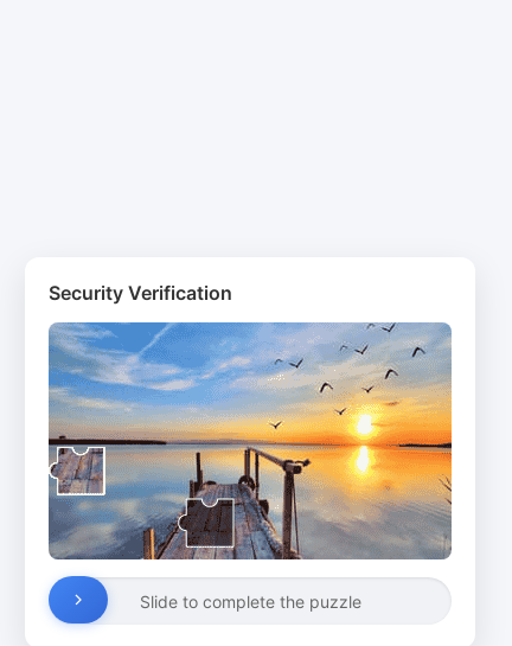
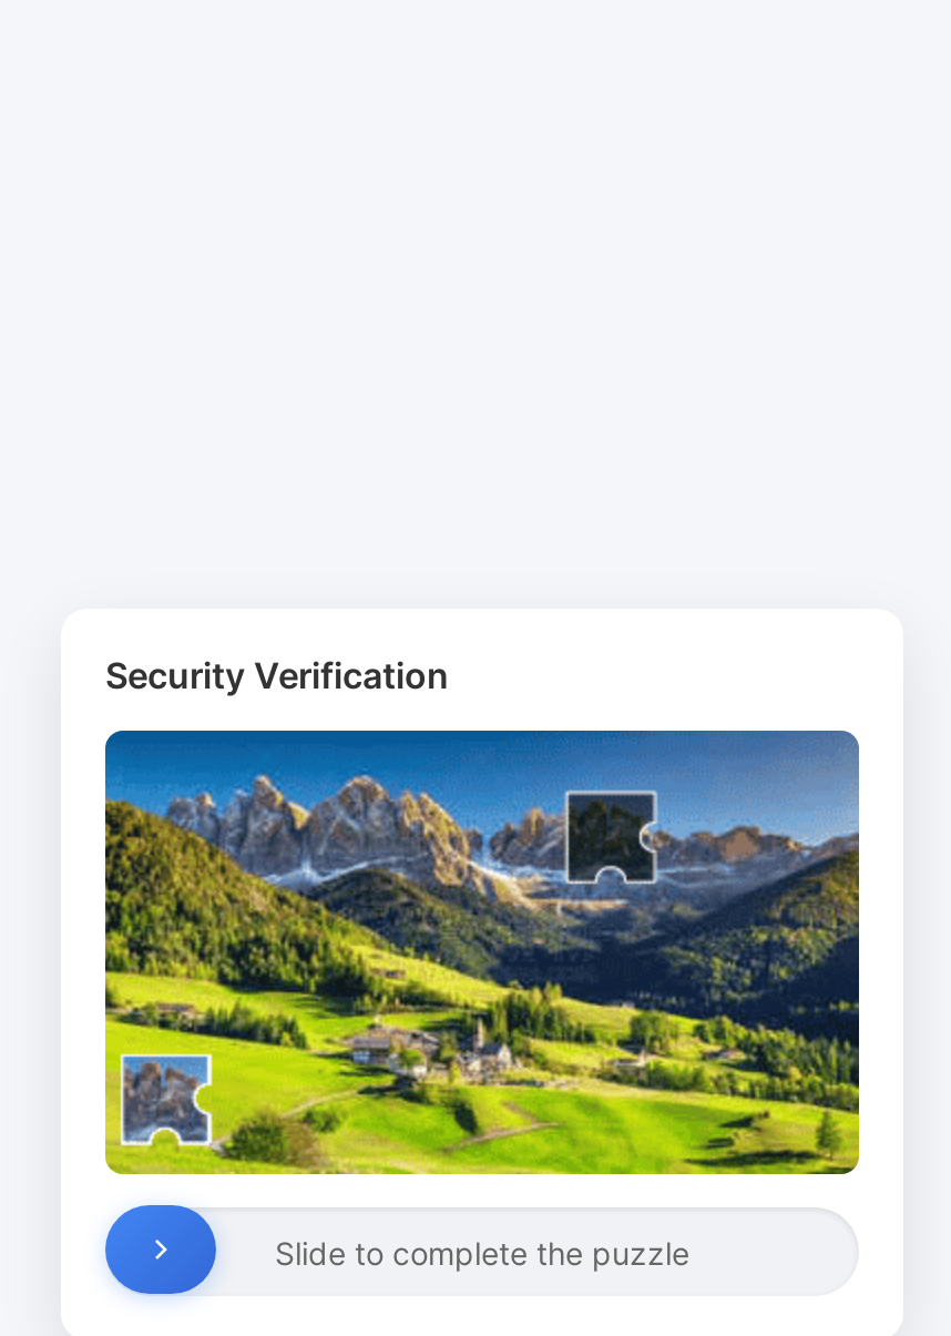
- [image]
+ [image]
